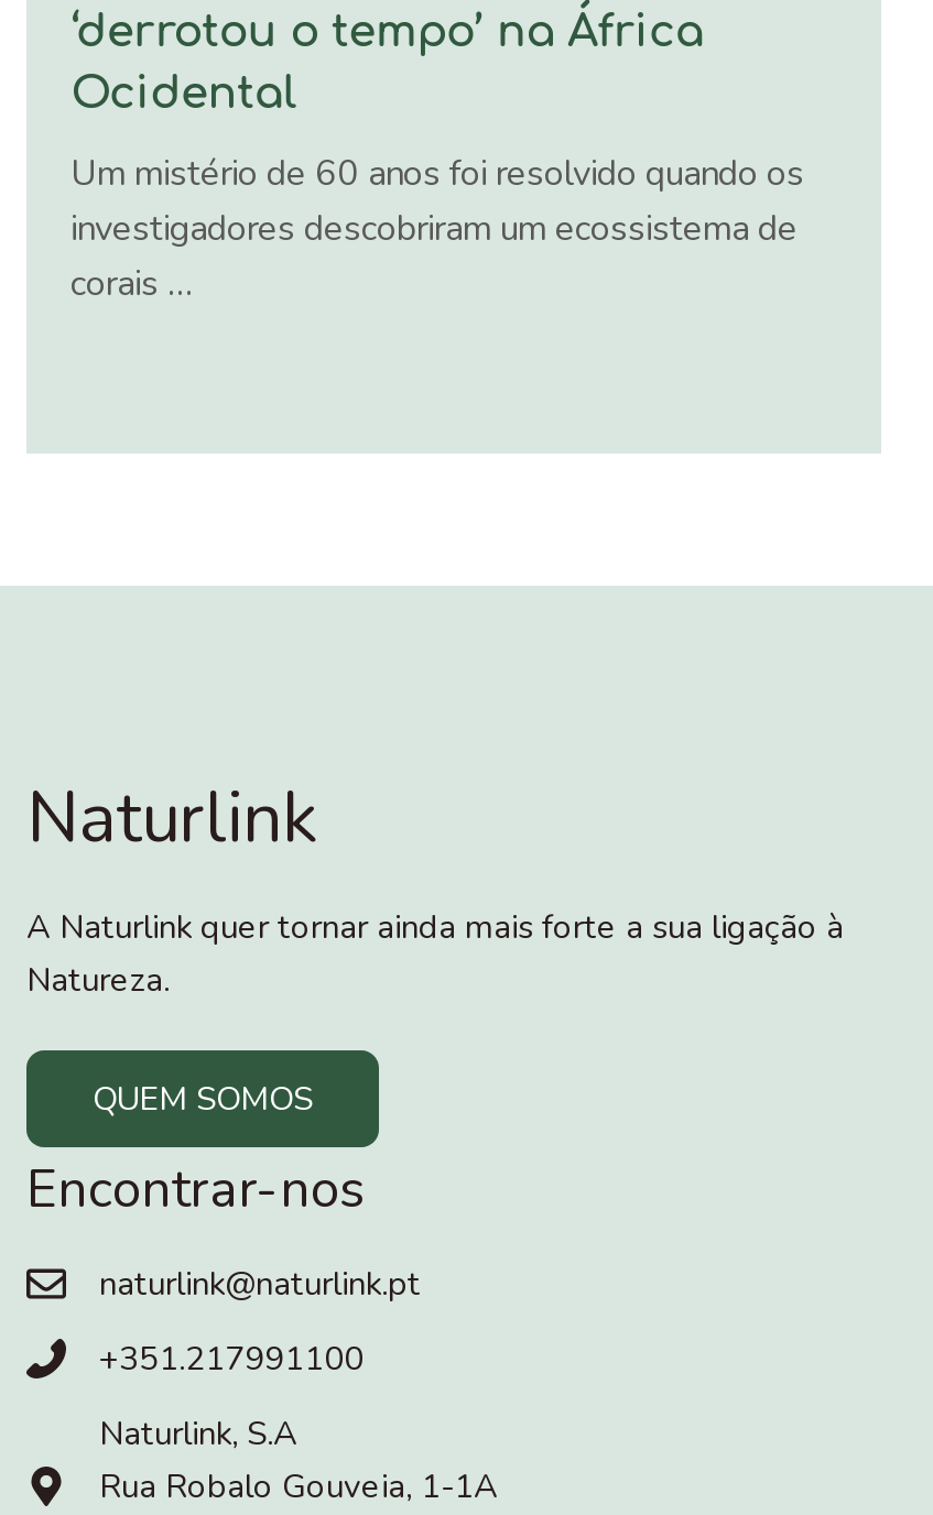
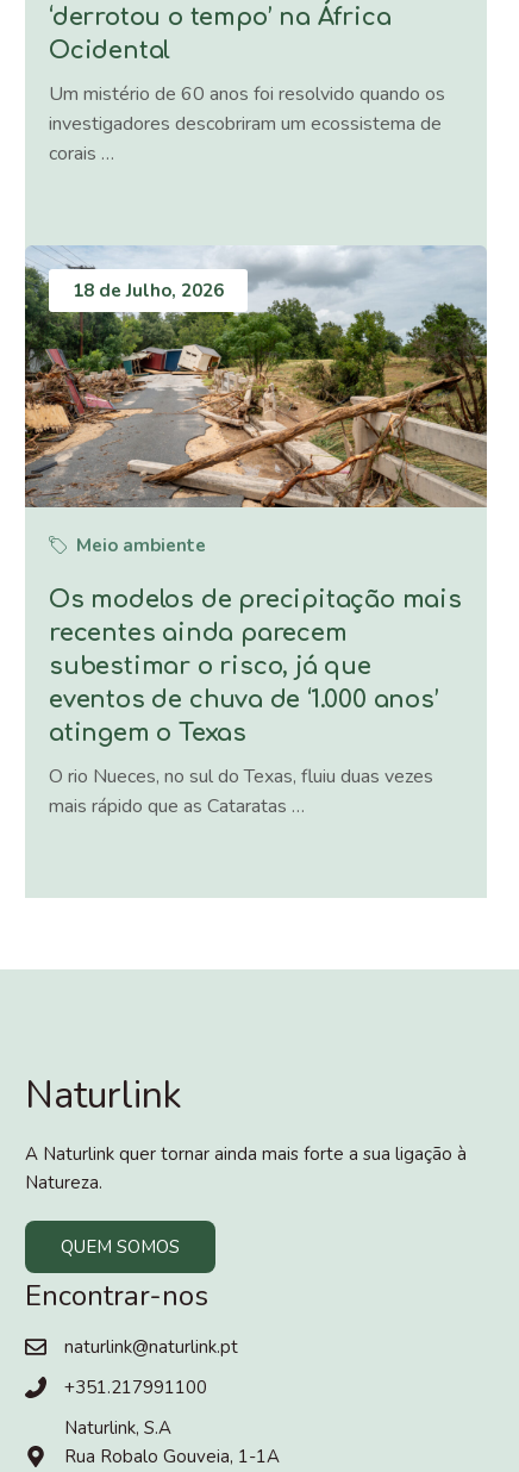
+ [image]
+ 18 de Julho, 2026

+ Meio ambiente
+ Os modelos de precipitação mais
+ recentes ainda parecem
+ subestimar o risco, já que
+ eventos de chuva de ‘1.000 anos’
+ atingem o Texas
+ O rio Nueces, no sul do Texas, fluiu duas vezes
+ mais rápido que as Cataratas …
